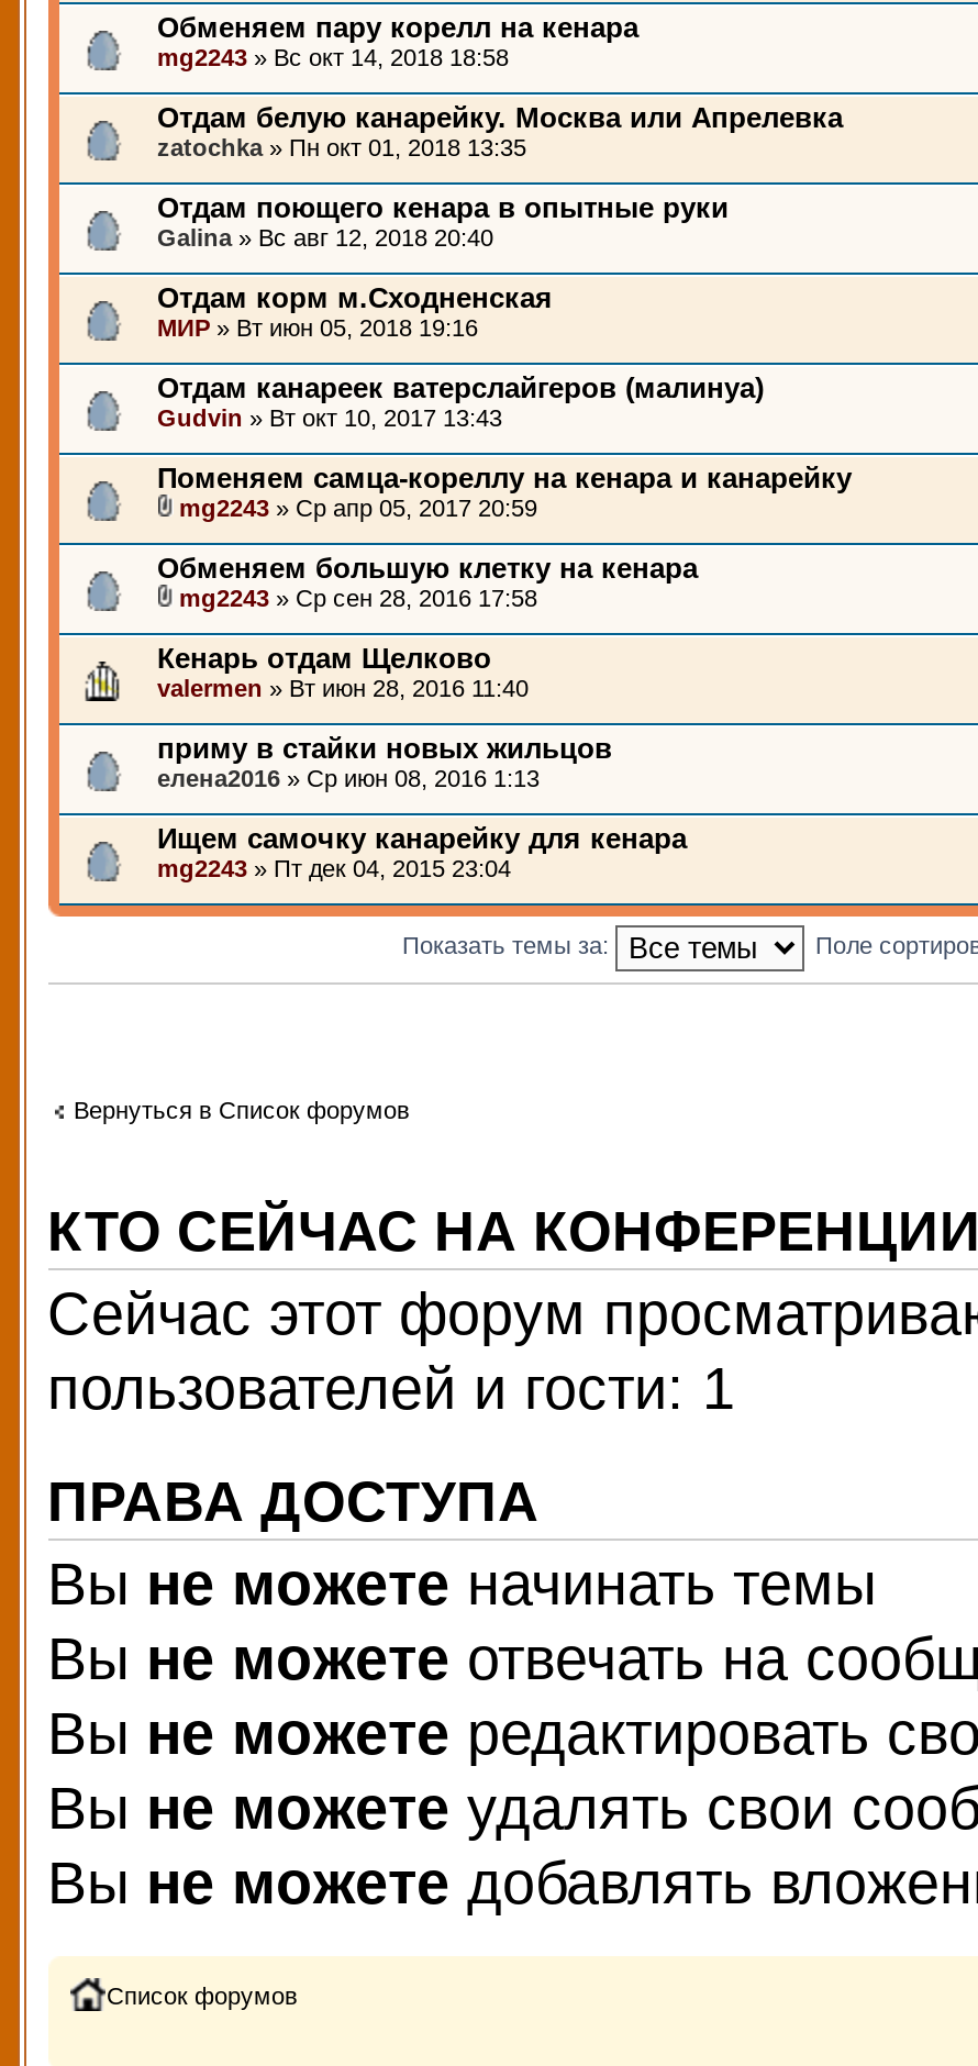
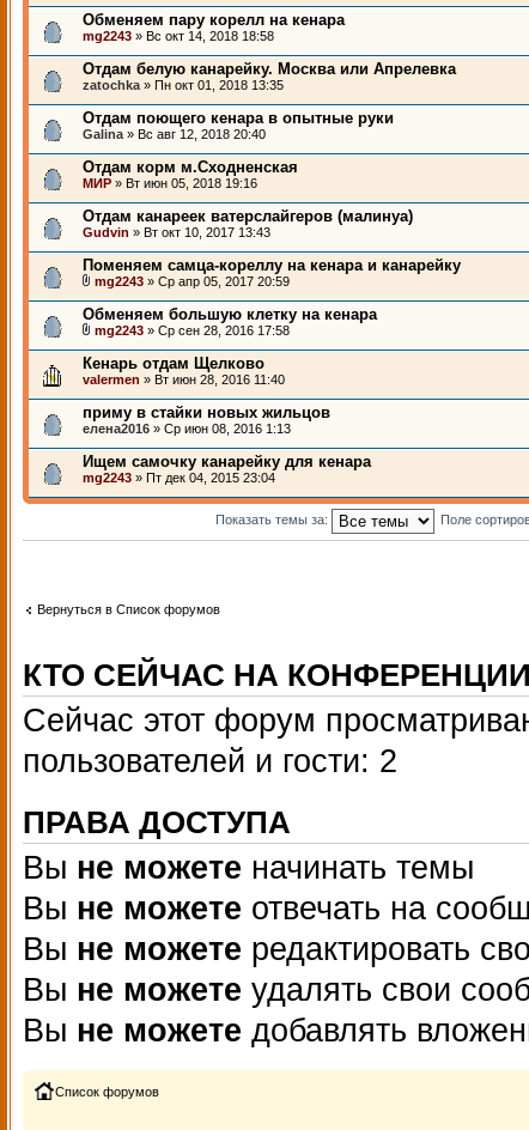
- пользователей и гости: 1
+ пользователей и гости: 2
